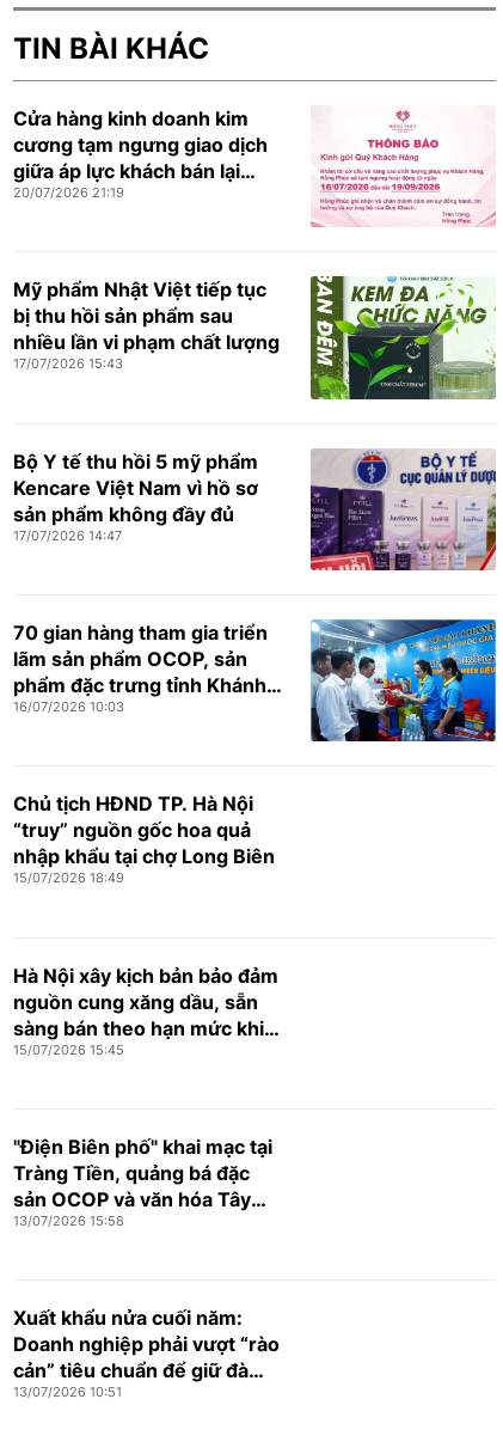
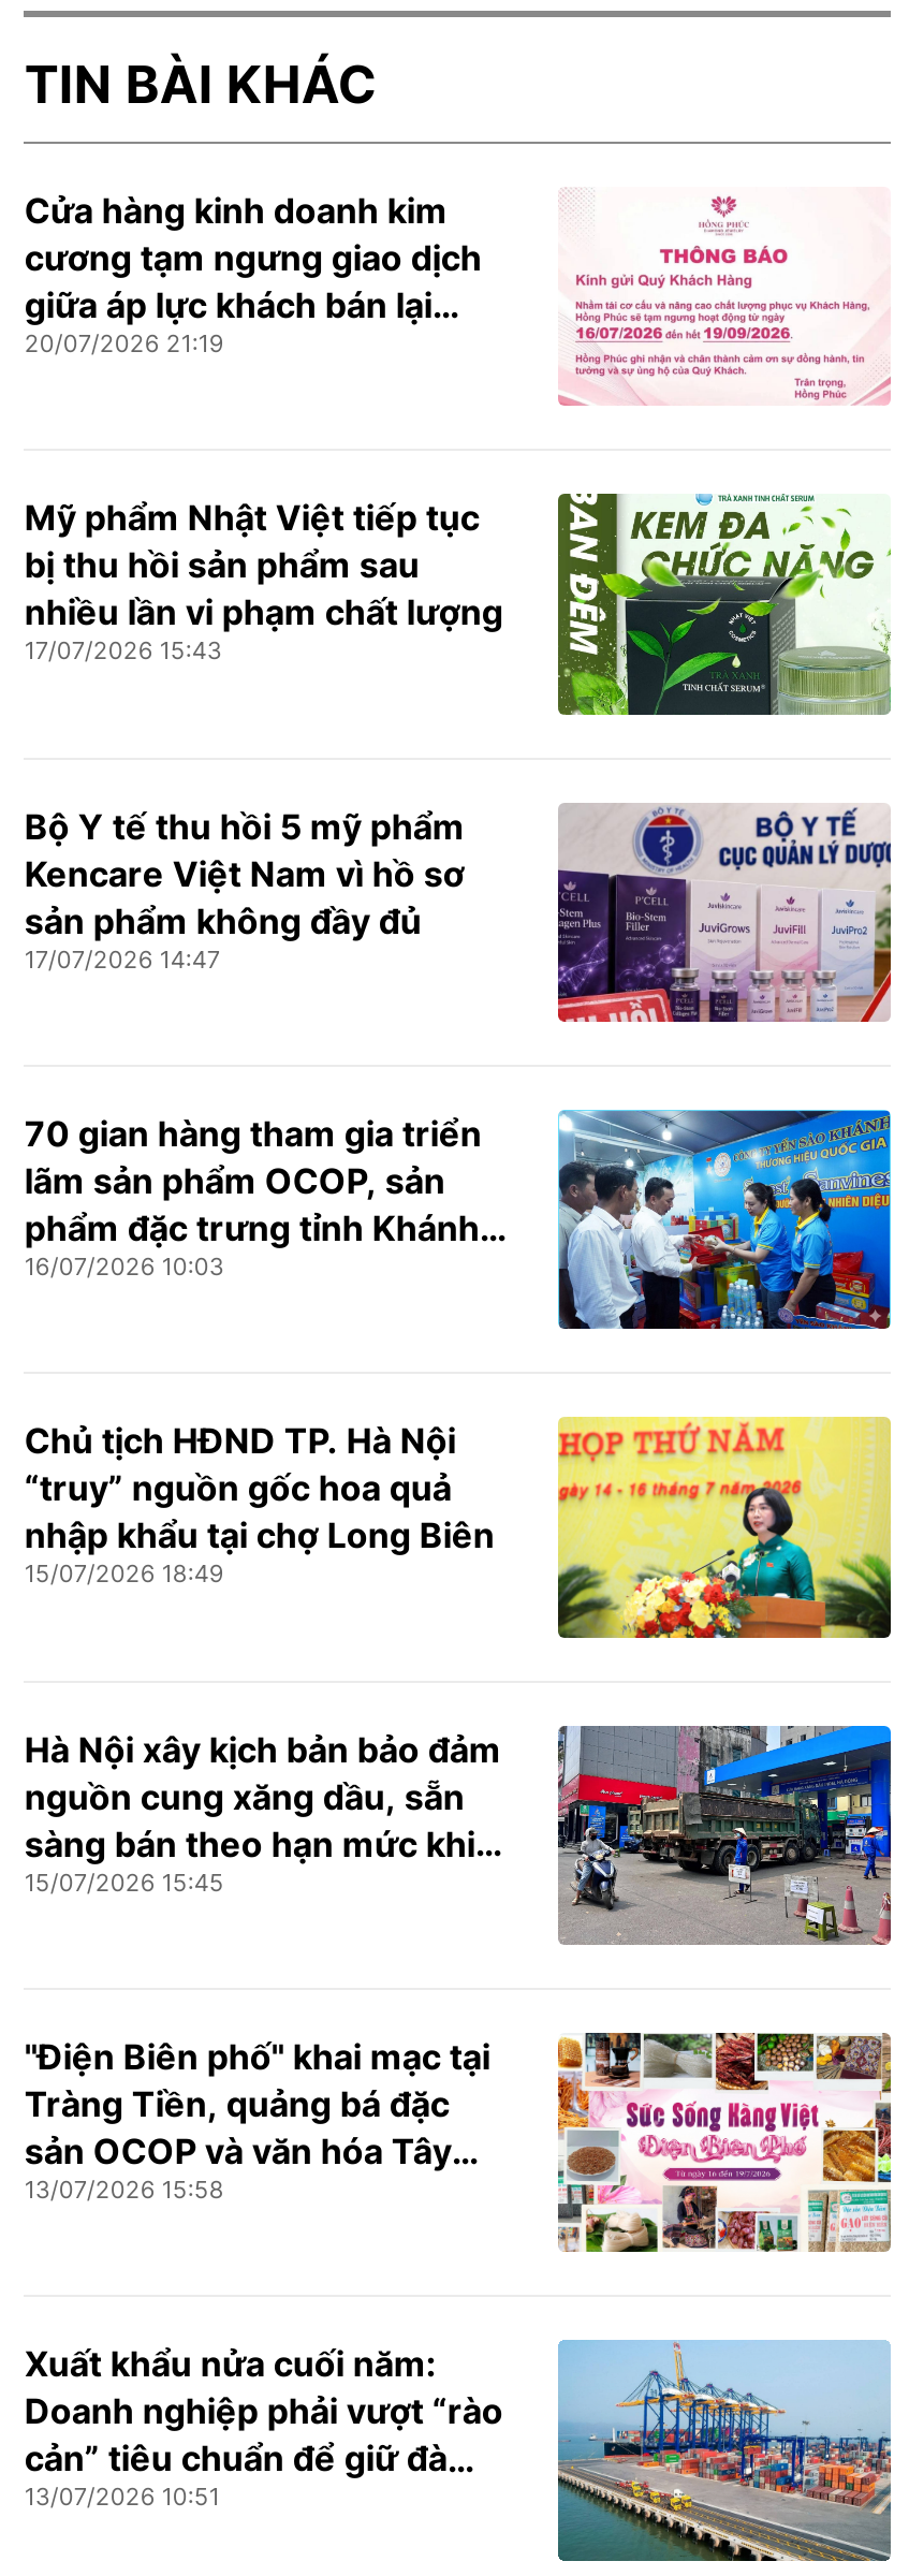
+ [image]

+ [image]

+ [image]

+ [image]
